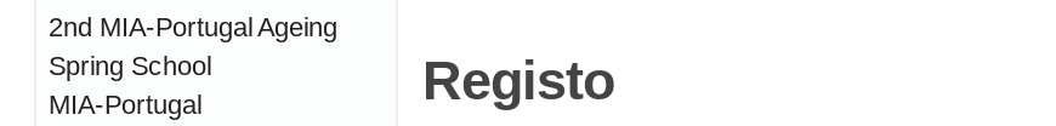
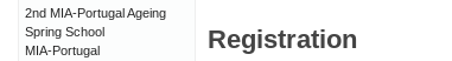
- Registo
+ Registration
